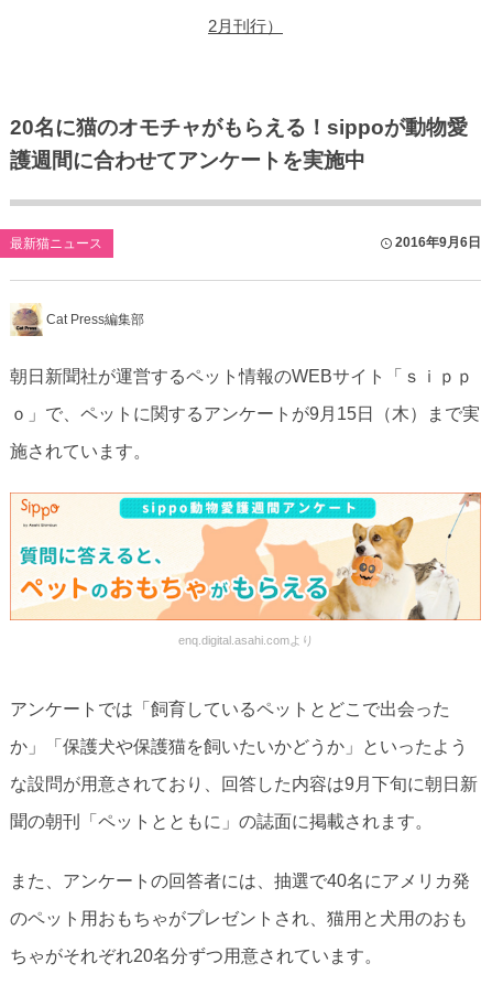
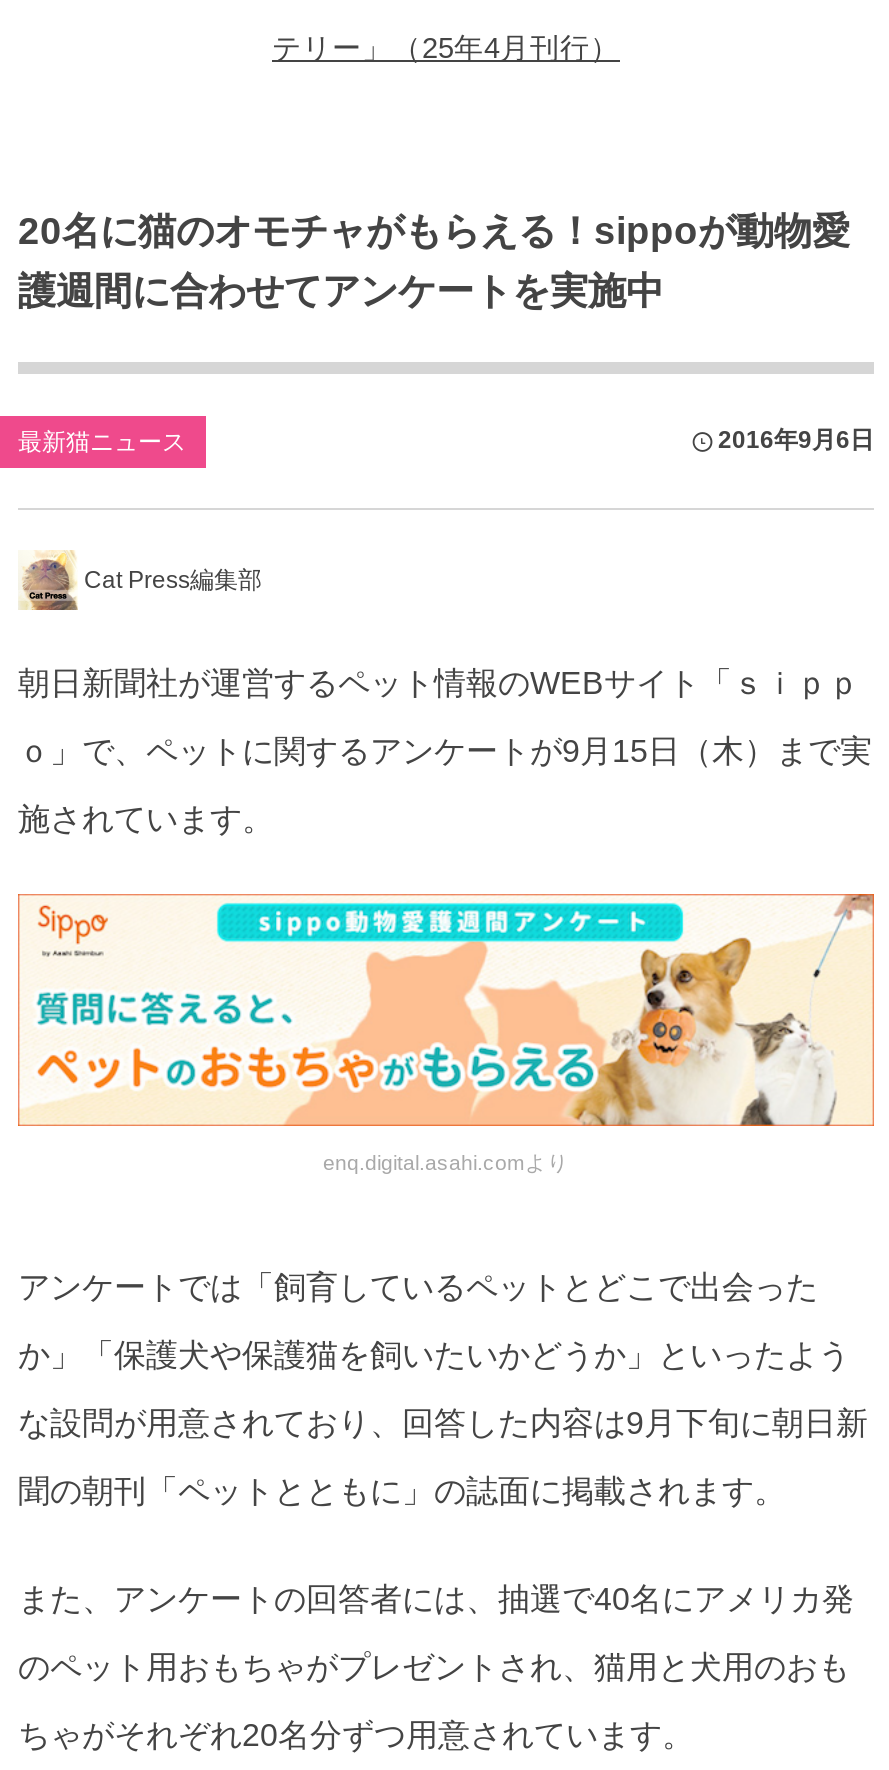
- 2月刊行）
+ テリー」（25年4月刊行）
